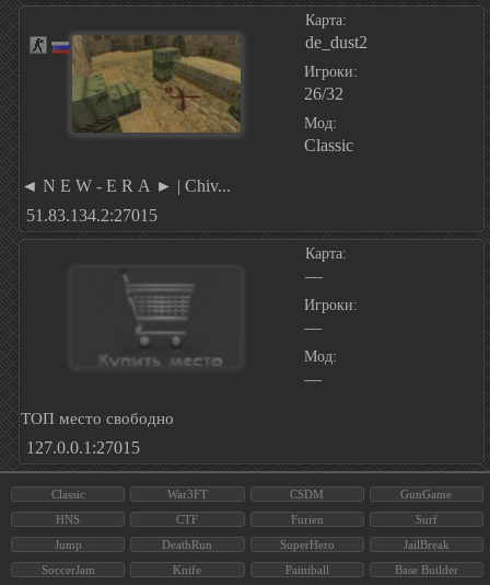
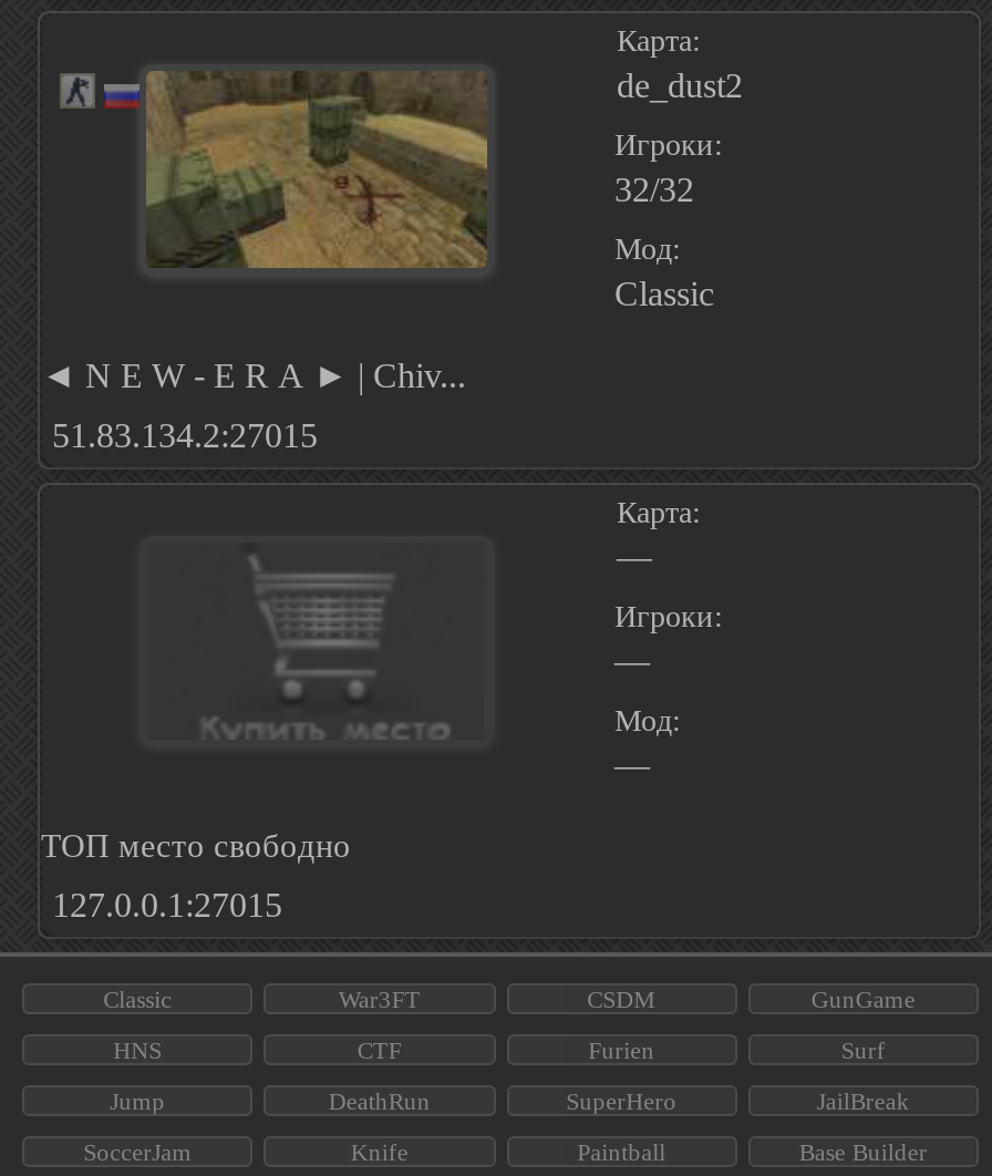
- 26/32
+ 32/32
